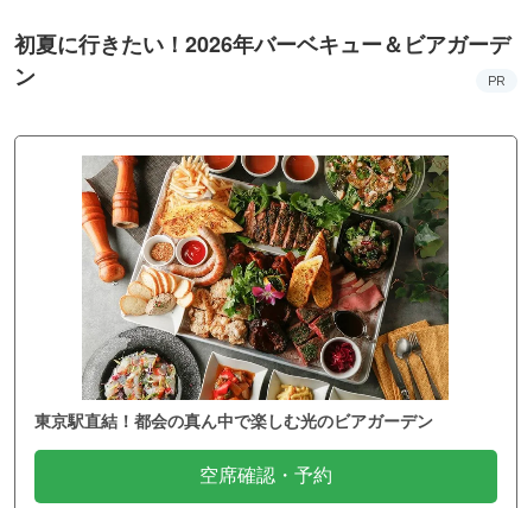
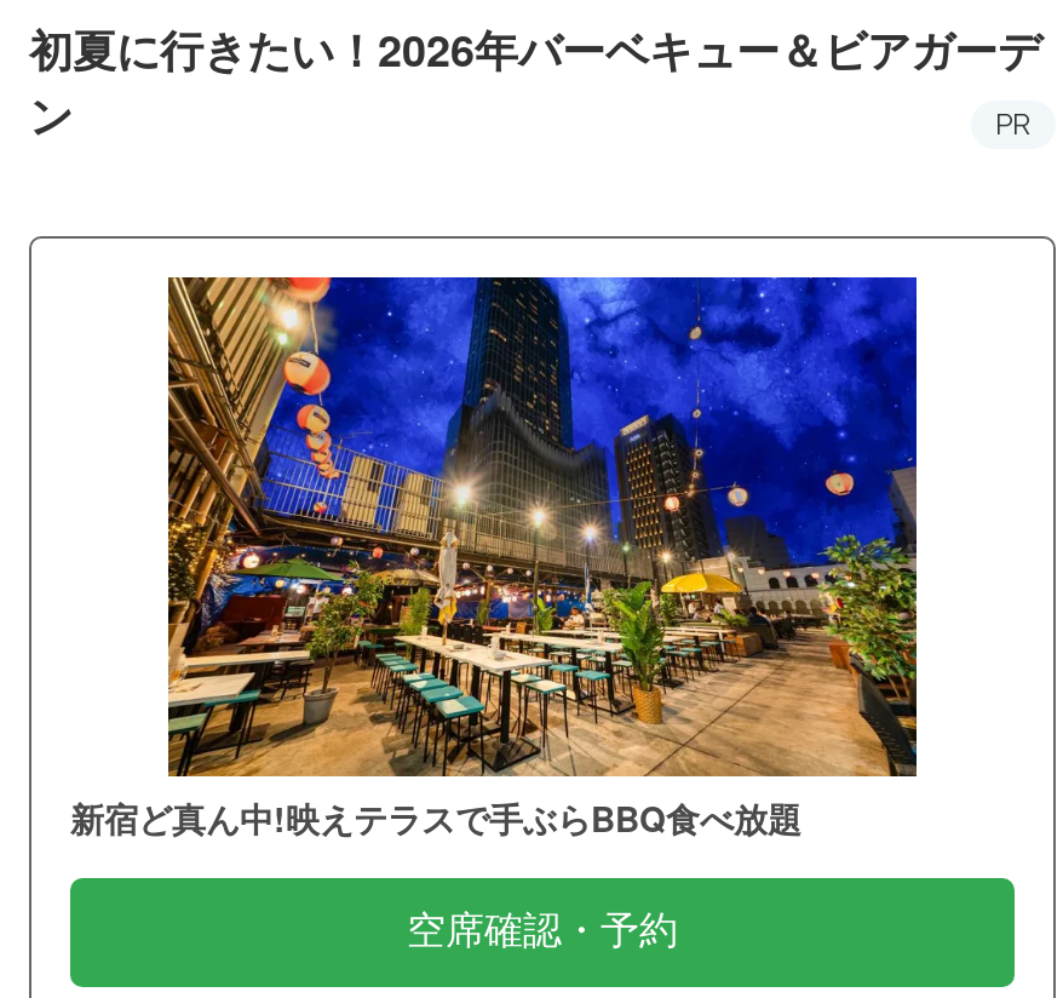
- [image]
- 東京駅直結！都会の真ん中で楽しむ光のビアガーデン
+ [image]
+ 新宿ど真ん中!映えテラスで手ぶらBBQ食べ放題
